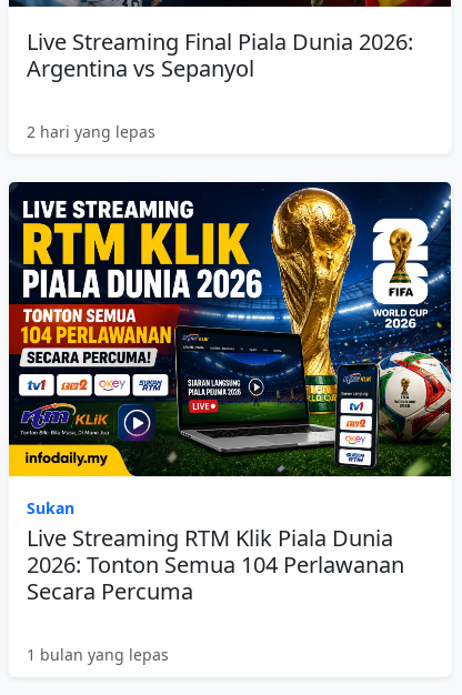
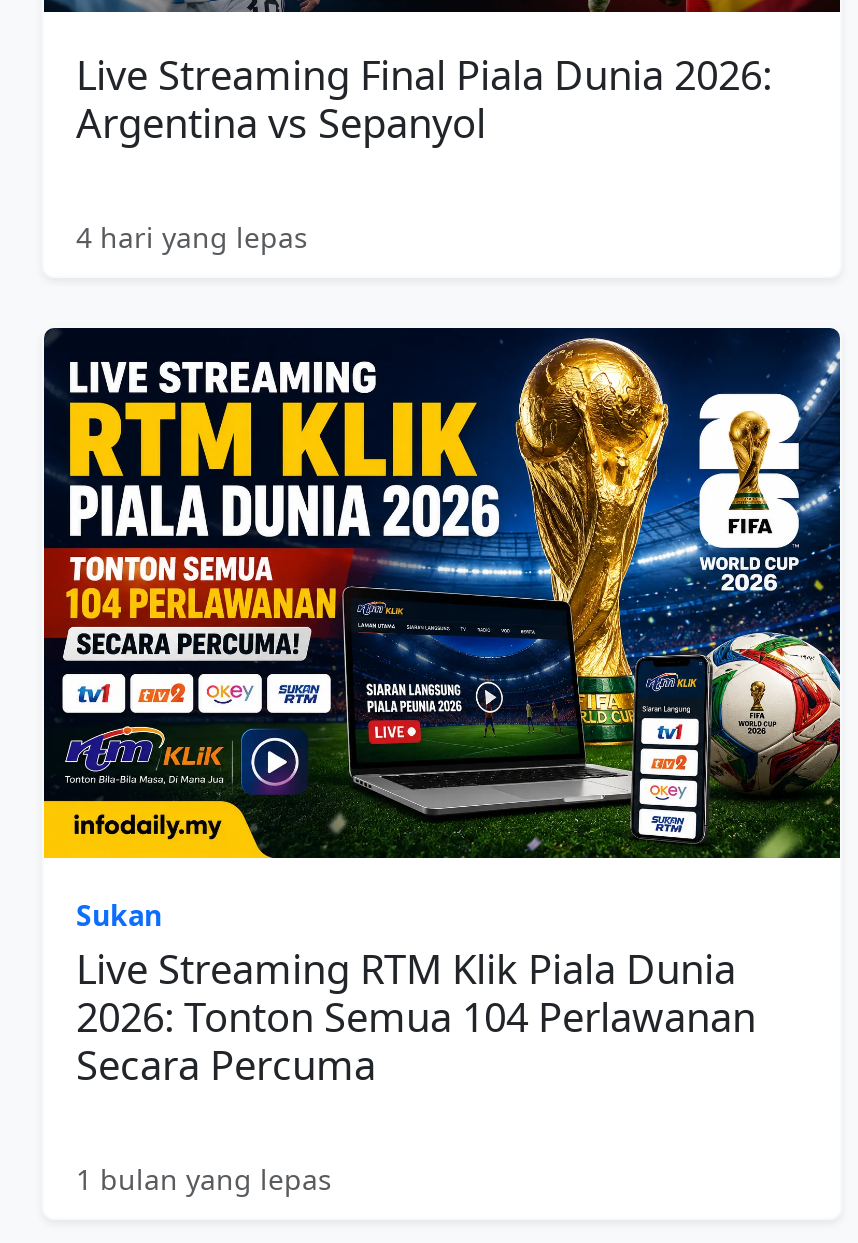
- 2 hari yang lepas
+ 4 hari yang lepas
